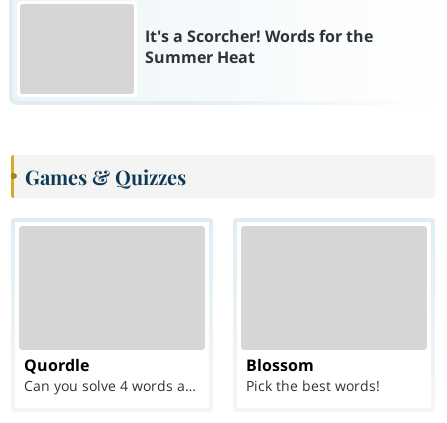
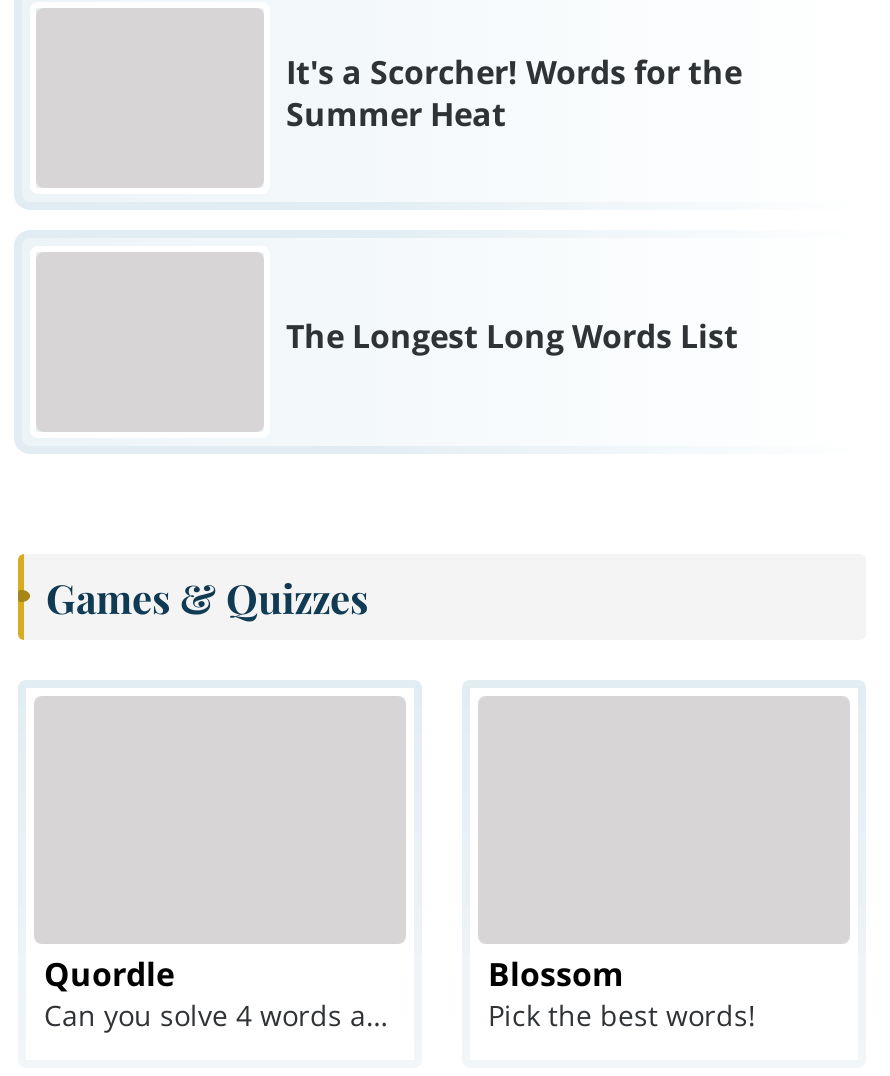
+ The Longest Long Words List
